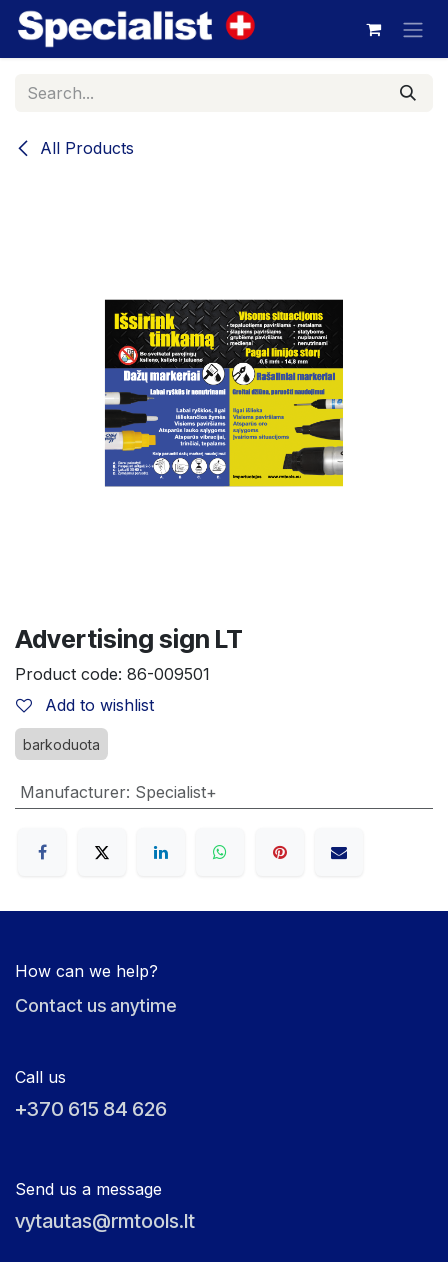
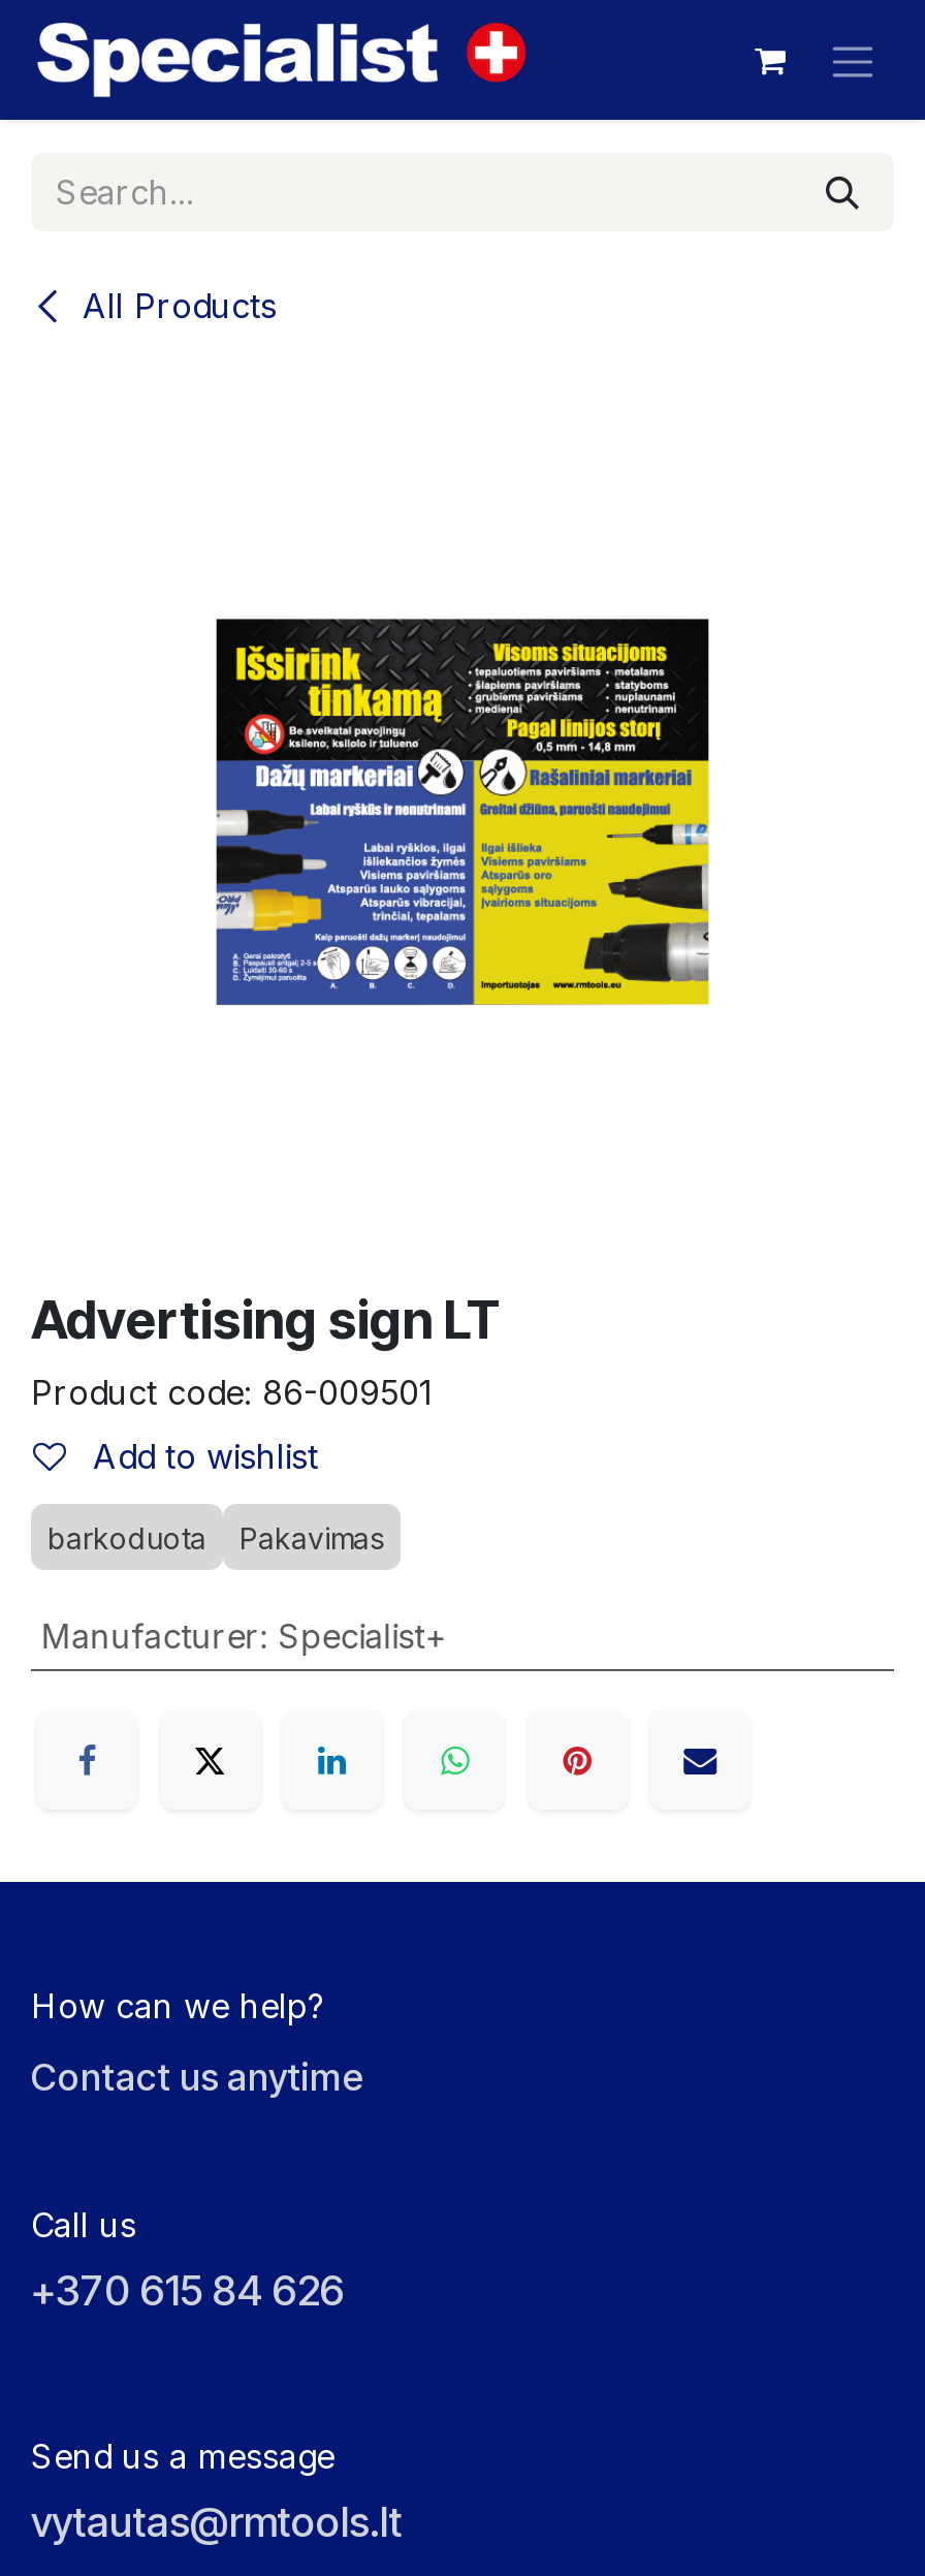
+ Pakavimas
